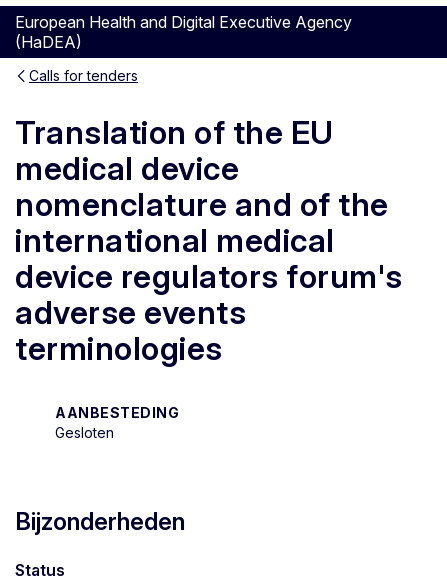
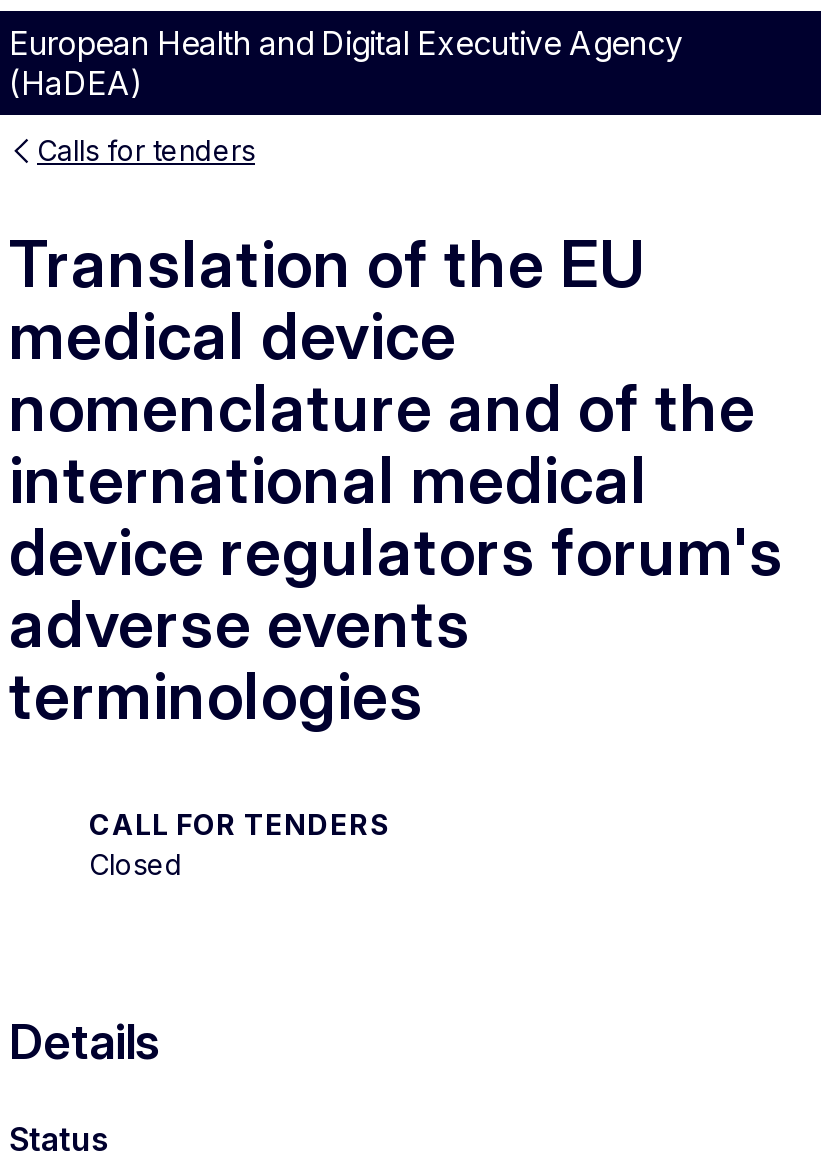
- AANBESTEDING
- Gesloten
+ CALL FOR TENDERS
+ Closed

- Bijzonderheden
+ Details
